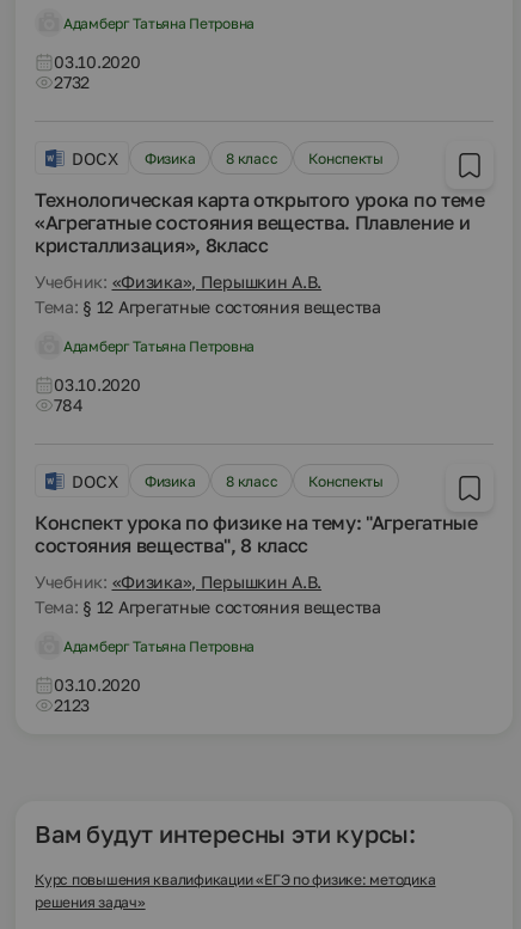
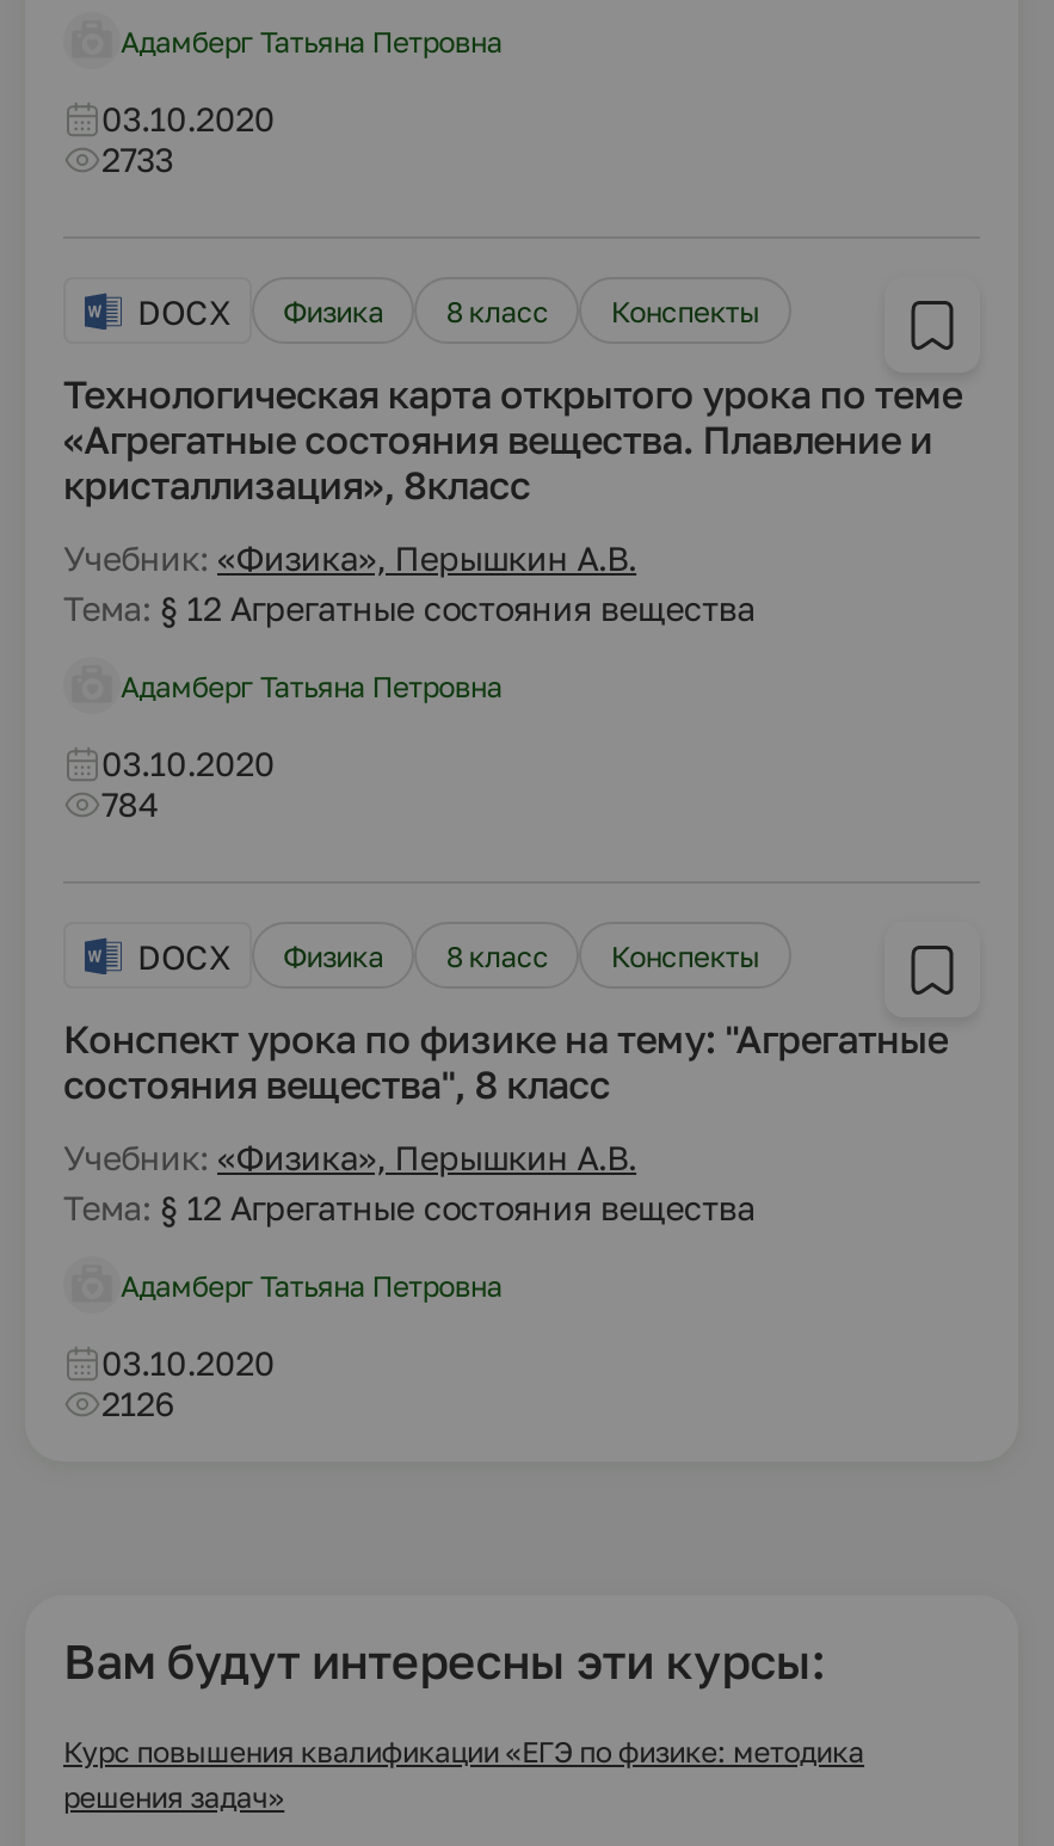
- 2732
+ 2733

- 2123
+ 2126
